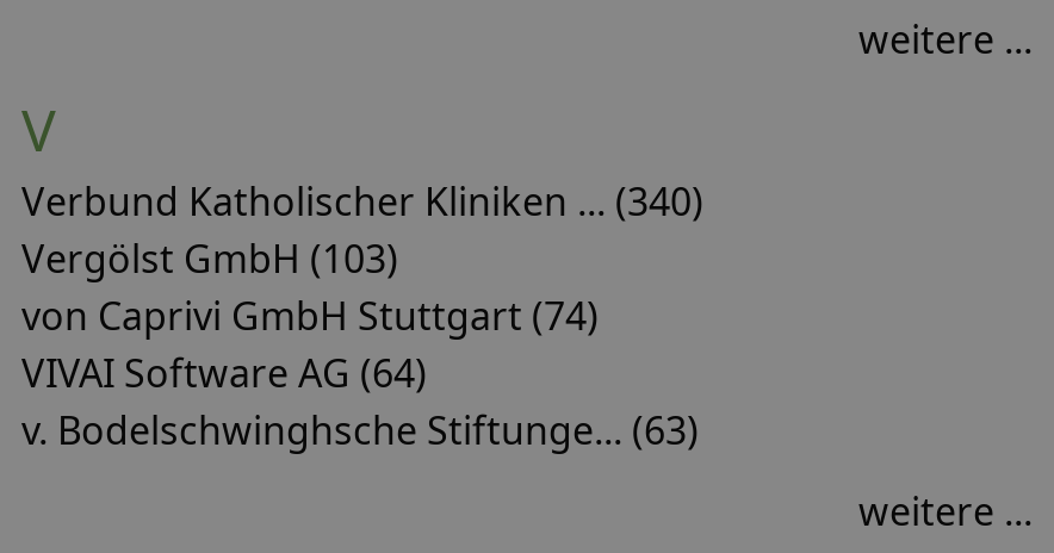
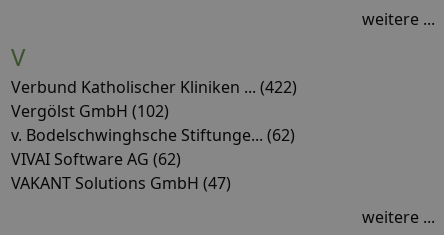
- Verbund Katholischer Kliniken ... (340)
- Vergölst GmbH (103)
- von Caprivi GmbH Stuttgart (74)
- VIVAI Software AG (64)
- v. Bodelschwinghsche Stiftunge... (63)
+ Verbund Katholischer Kliniken ... (422)
+ Vergölst GmbH (102)
+ v. Bodelschwinghsche Stiftunge... (62)
+ VIVAI Software AG (62)
+ VAKANT Solutions GmbH (47)
